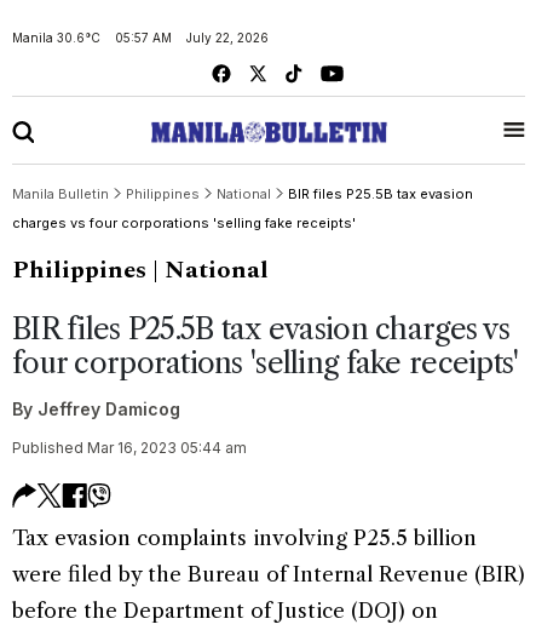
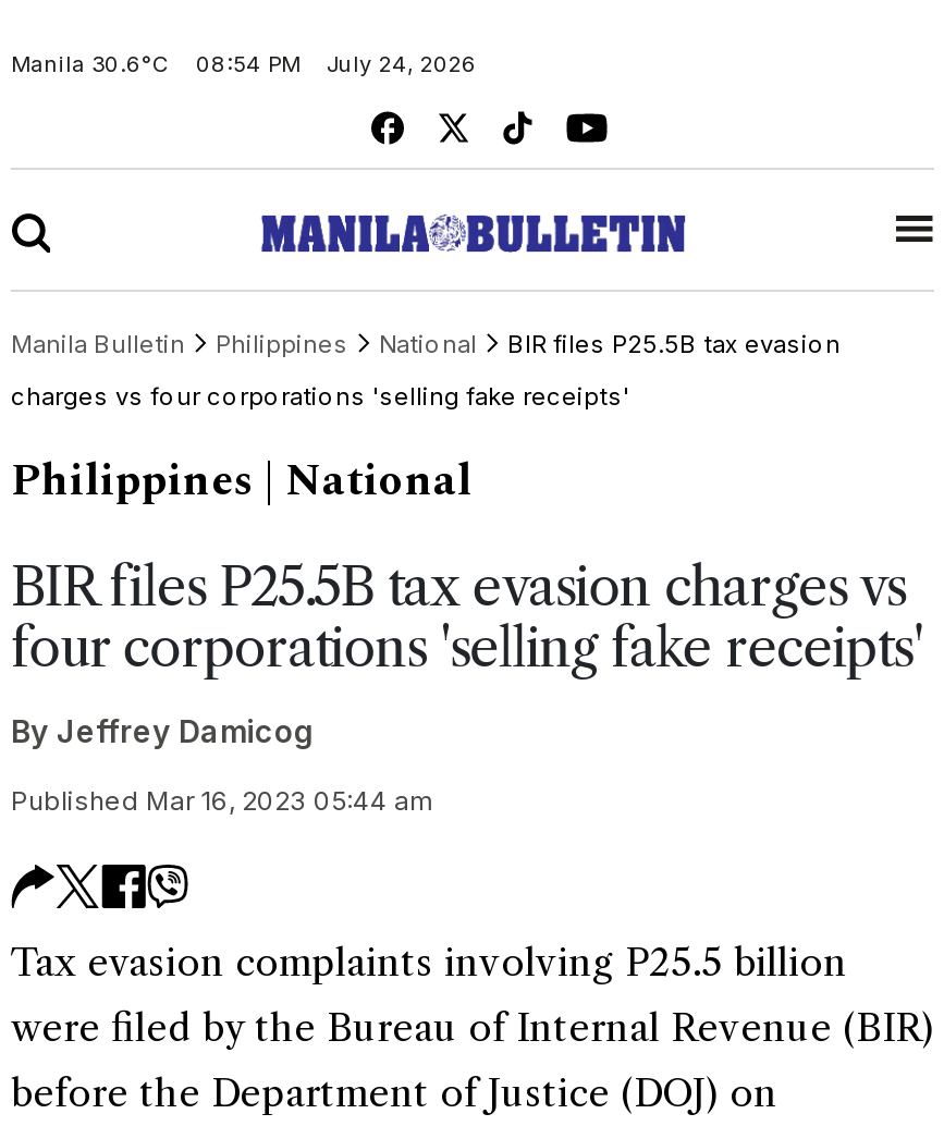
- 05:57 AM
- July 22, 2026
+ 08:54 PM
+ July 24, 2026
